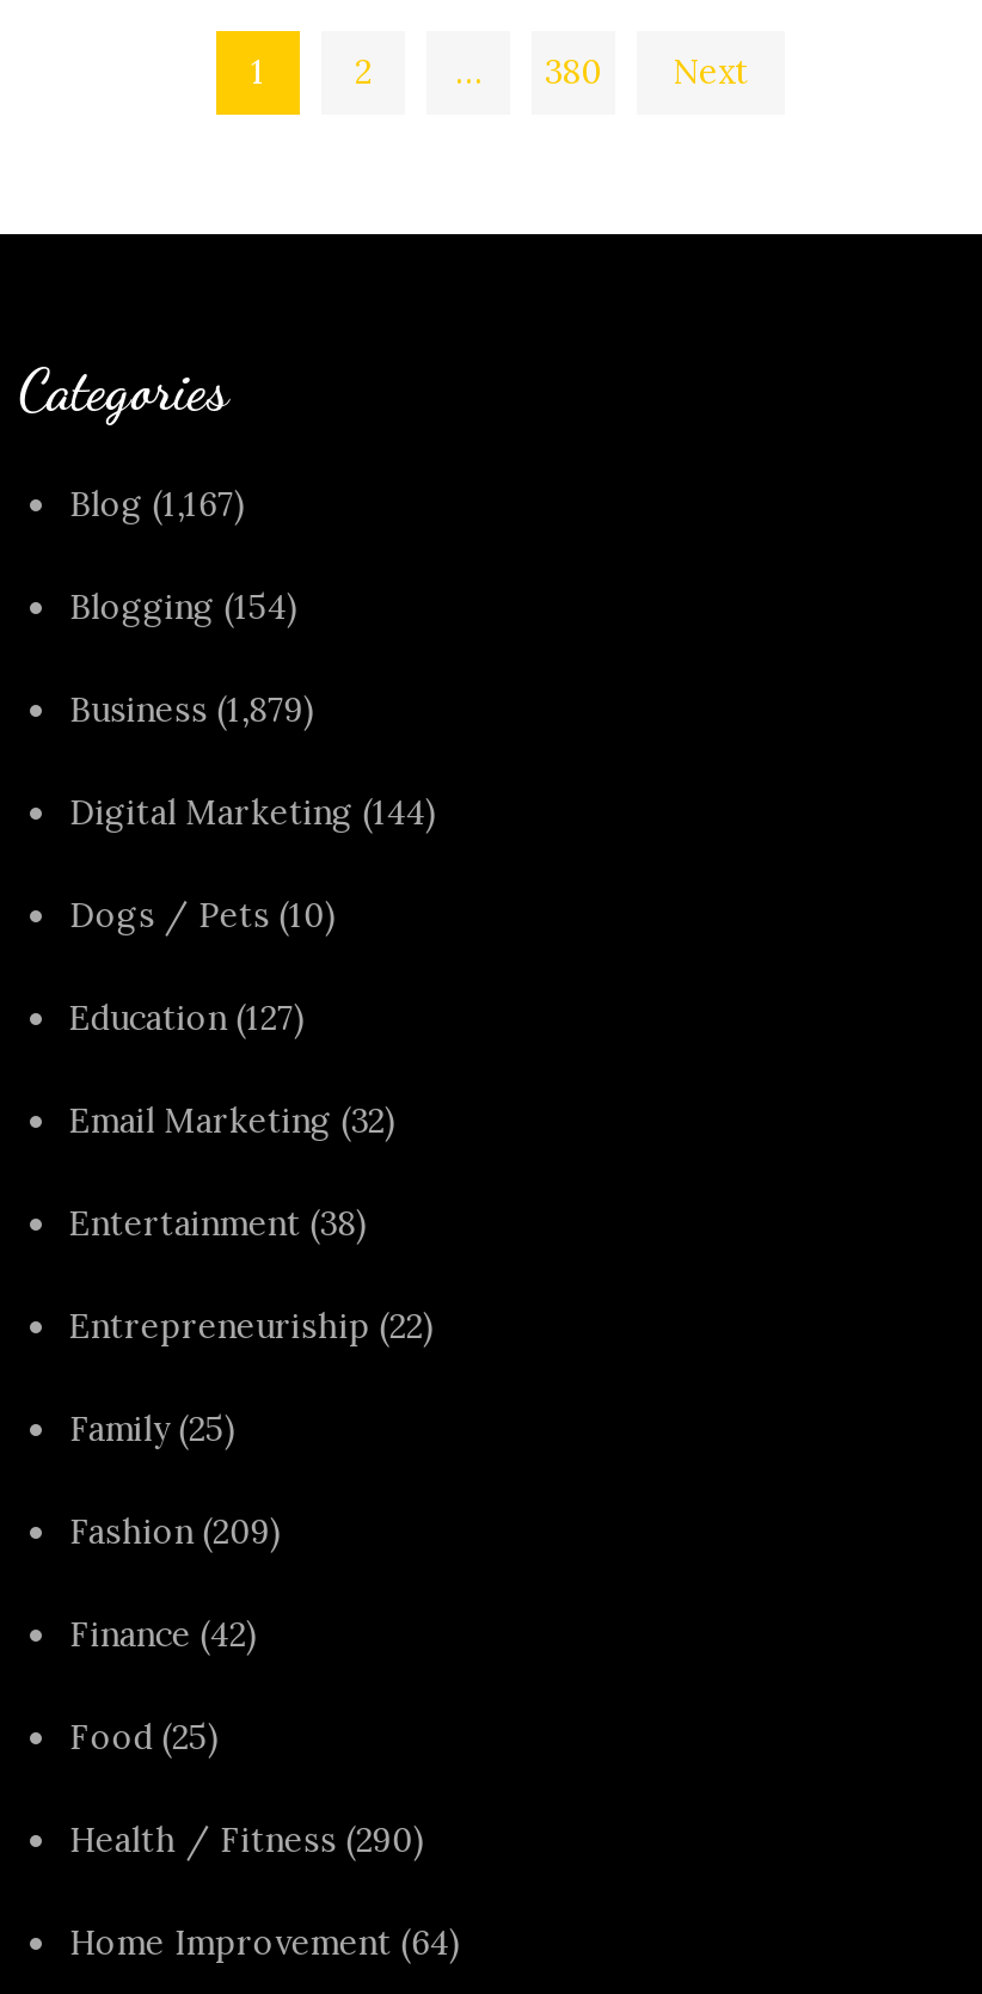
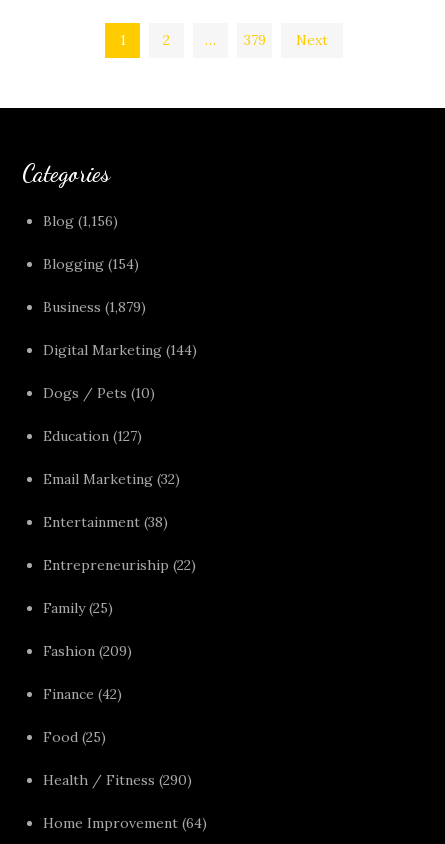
- 380
+ 379

- Blog (1,167)
+ Blog (1,156)
